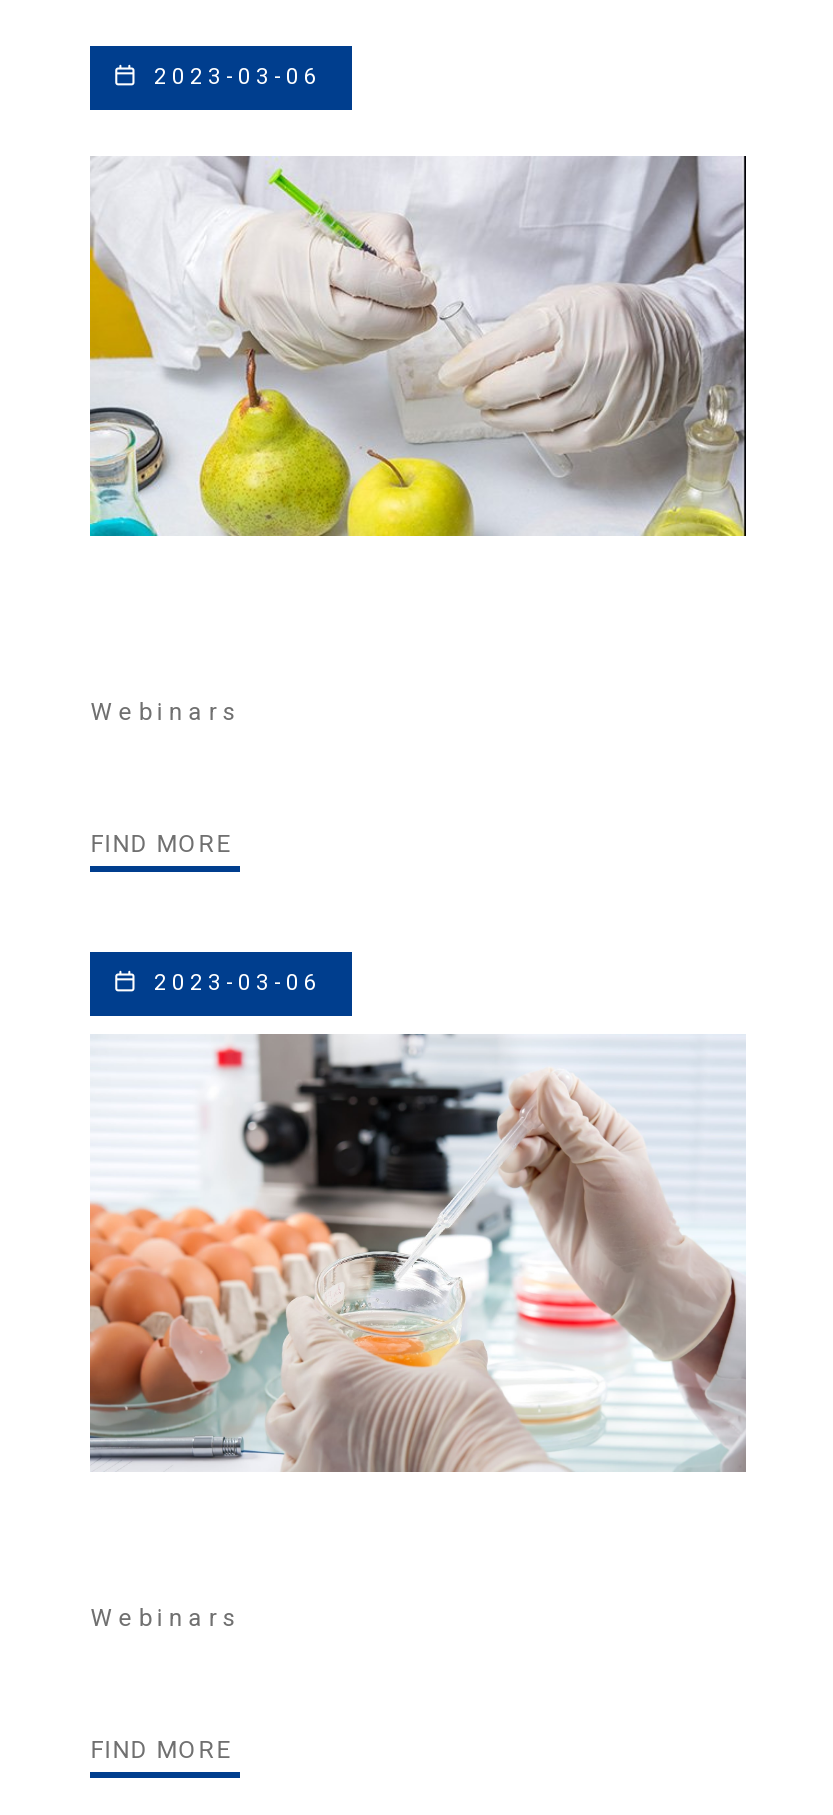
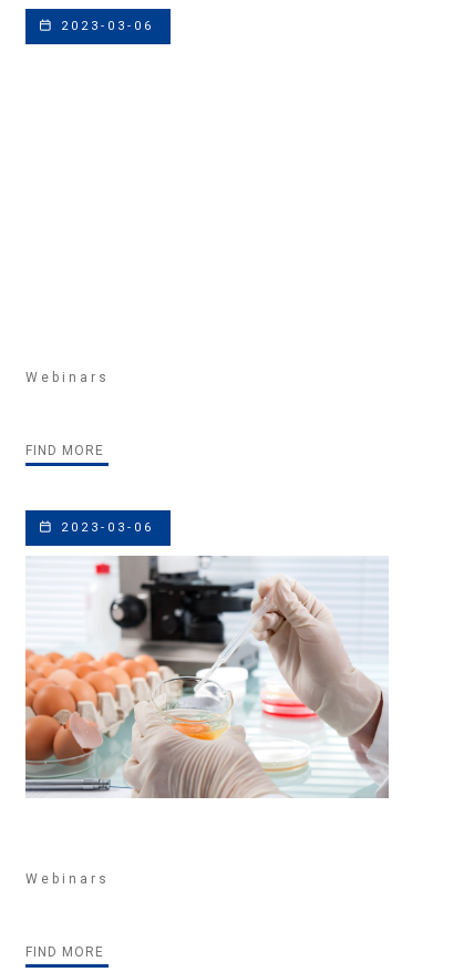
- [image]
